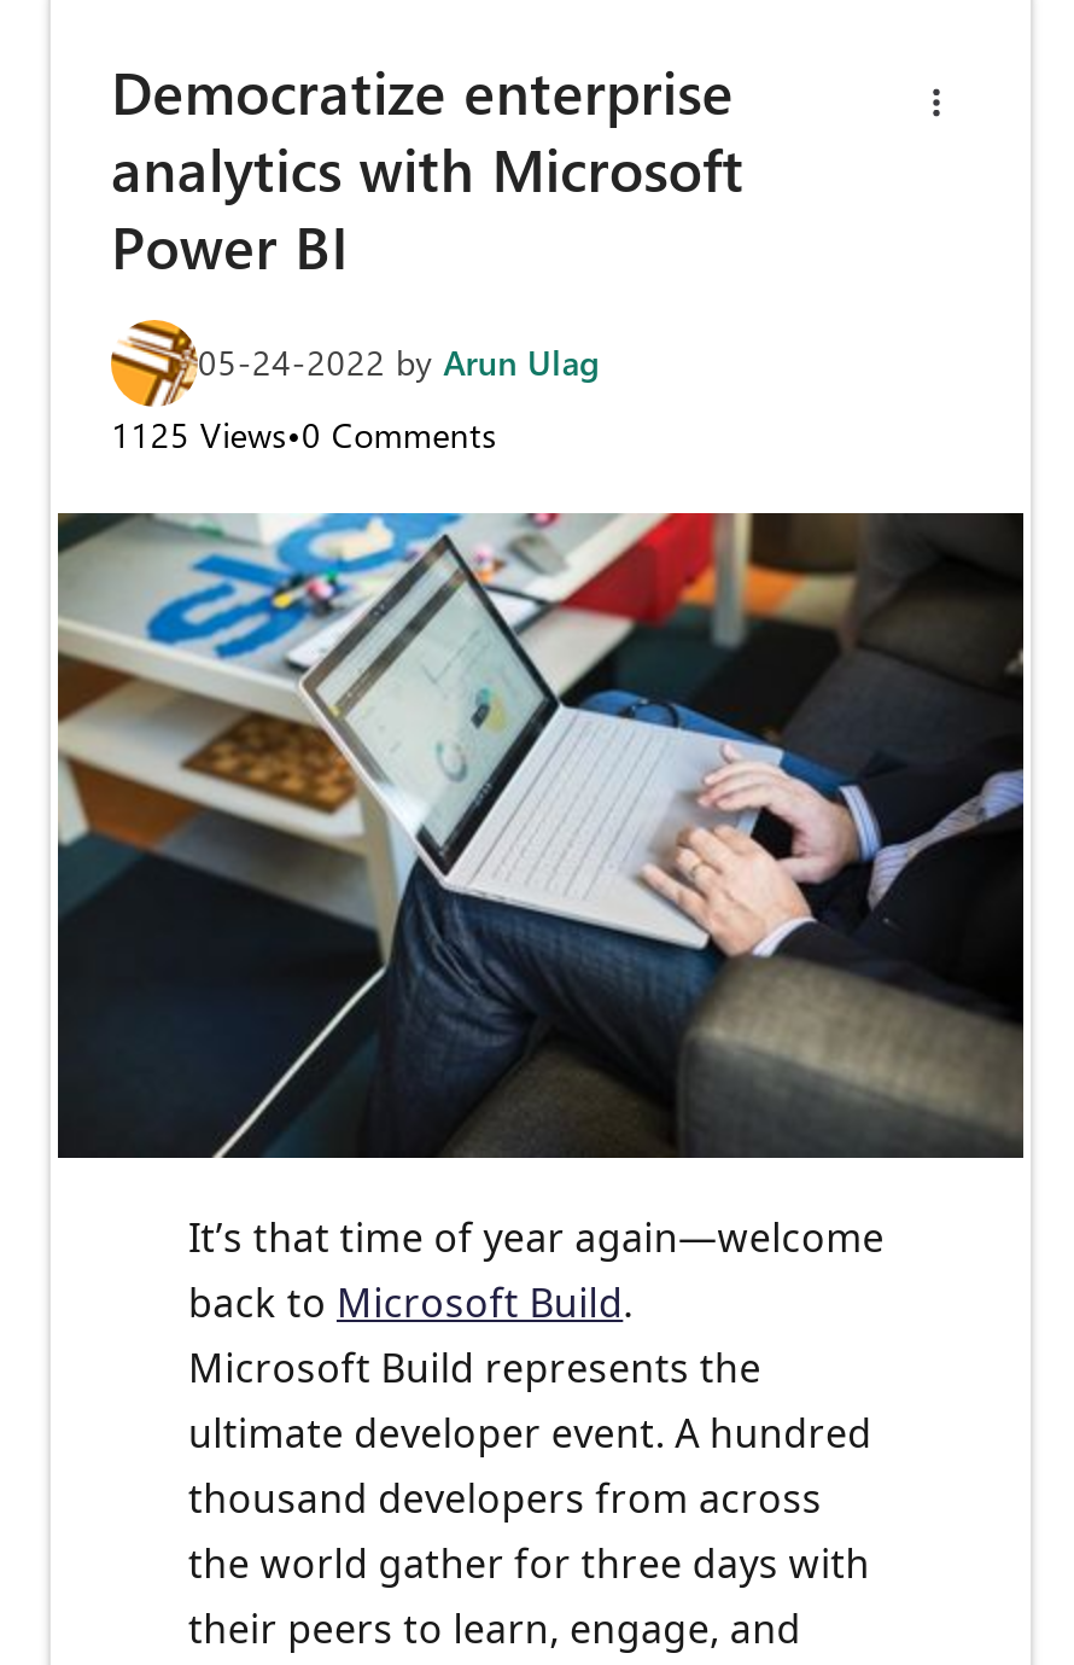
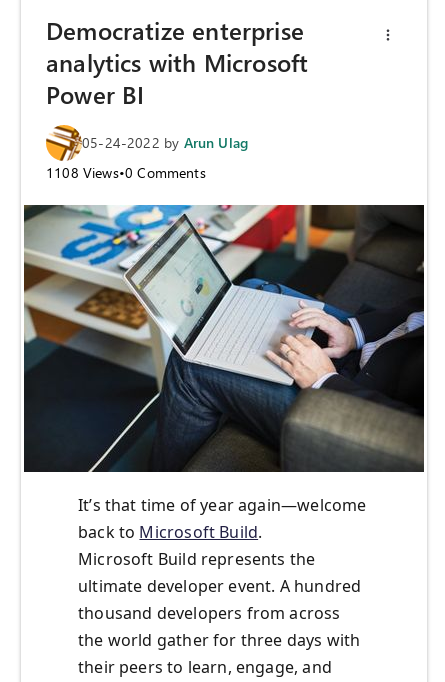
- 1125 Views•0 Comments
+ 1108 Views•0 Comments
